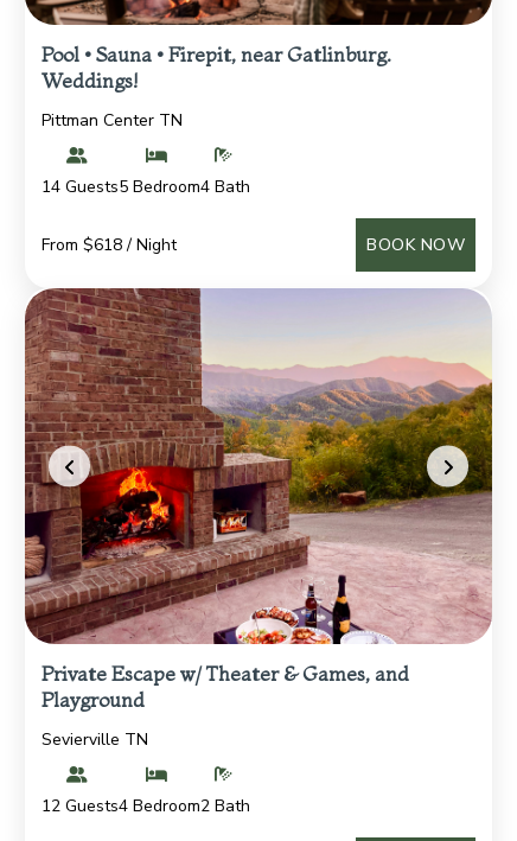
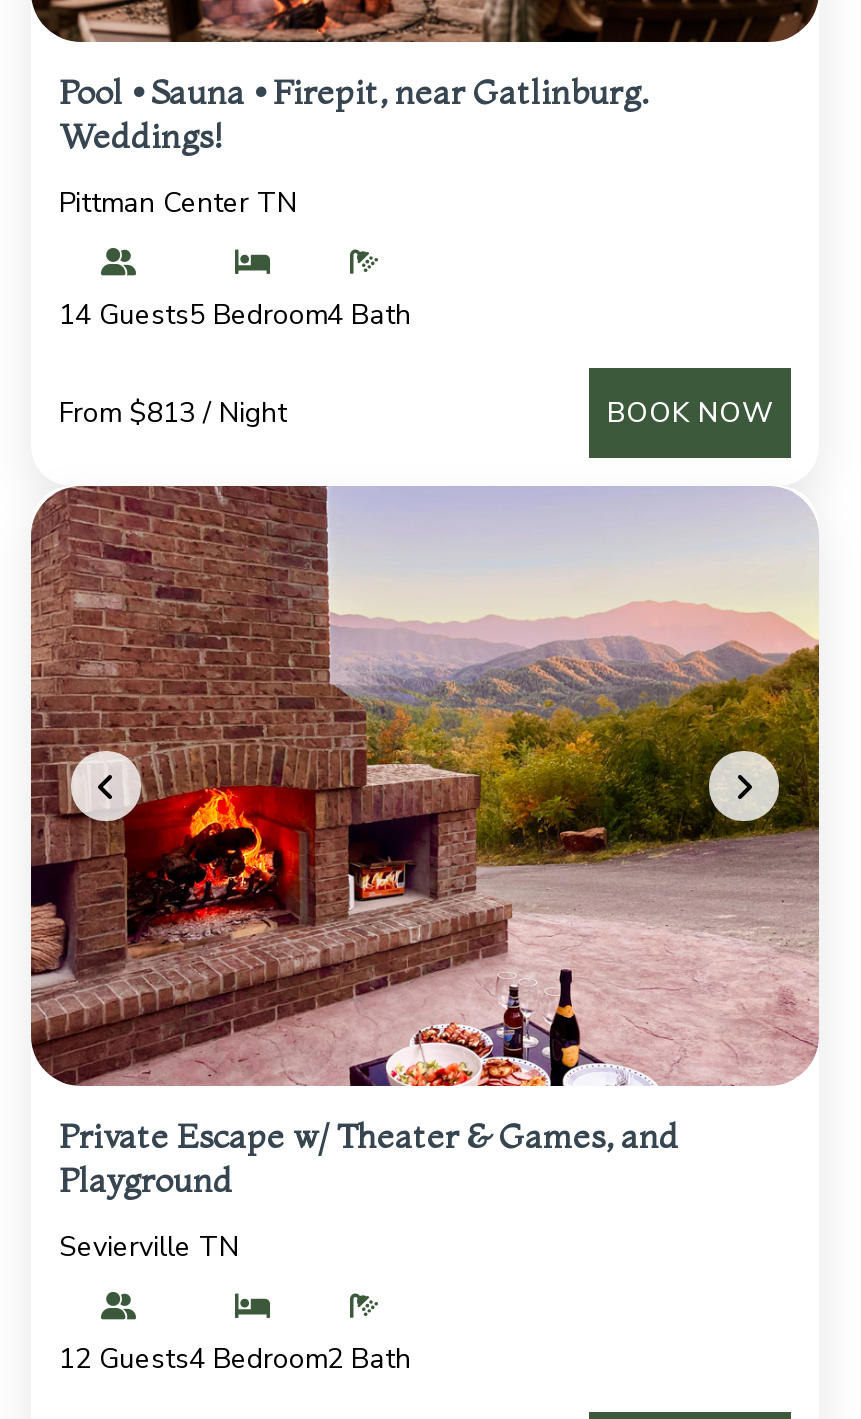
- From $618 / Night
+ From $813 / Night
